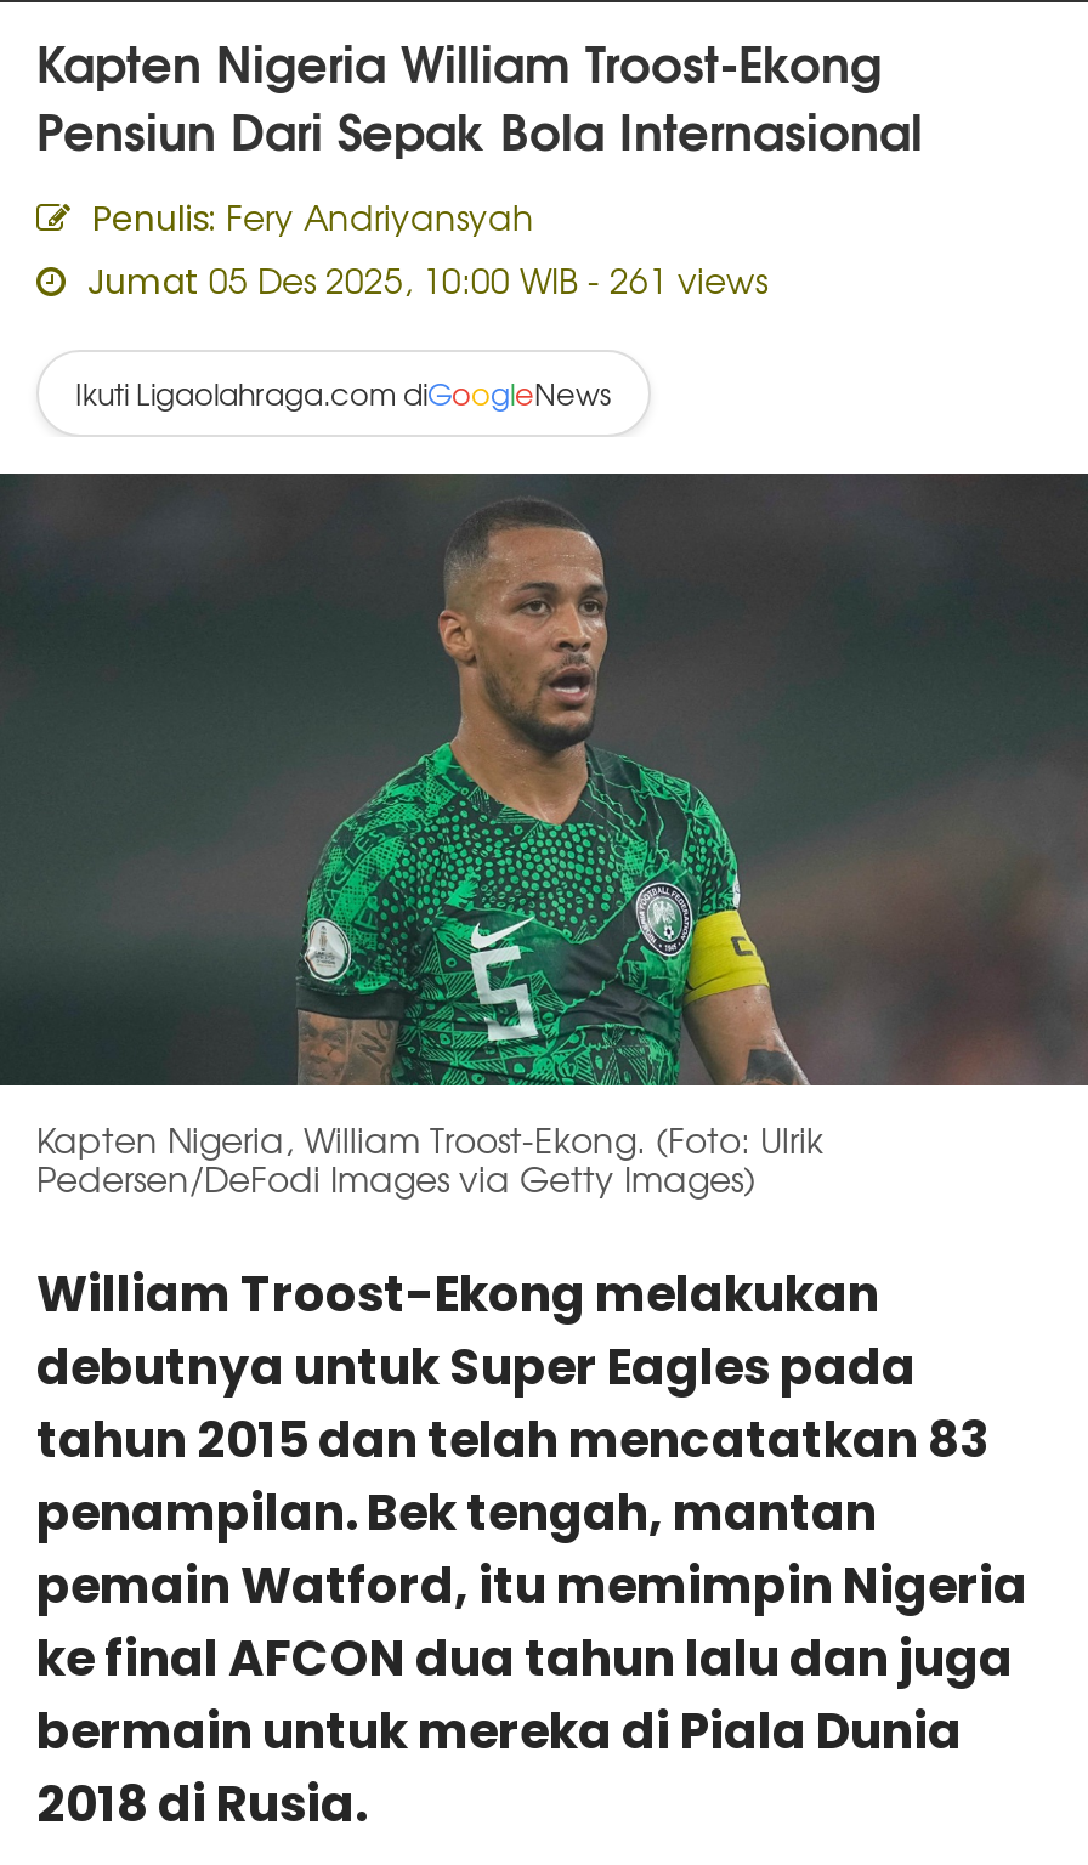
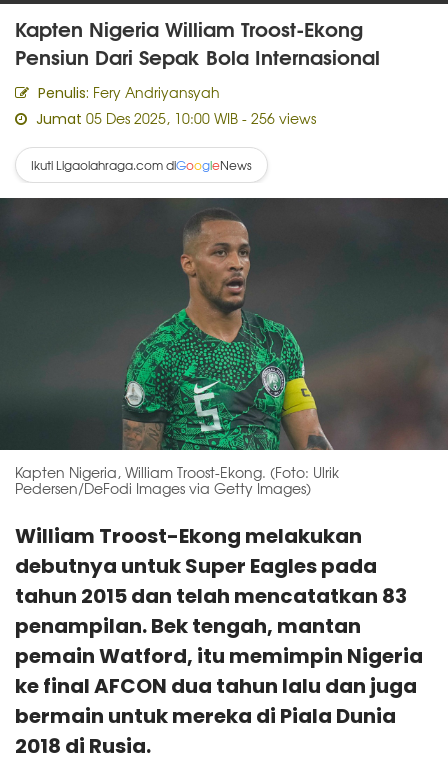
- Jumat 05 Des 2025, 10:00 WIB - 261 views
+ Jumat 05 Des 2025, 10:00 WIB - 256 views
